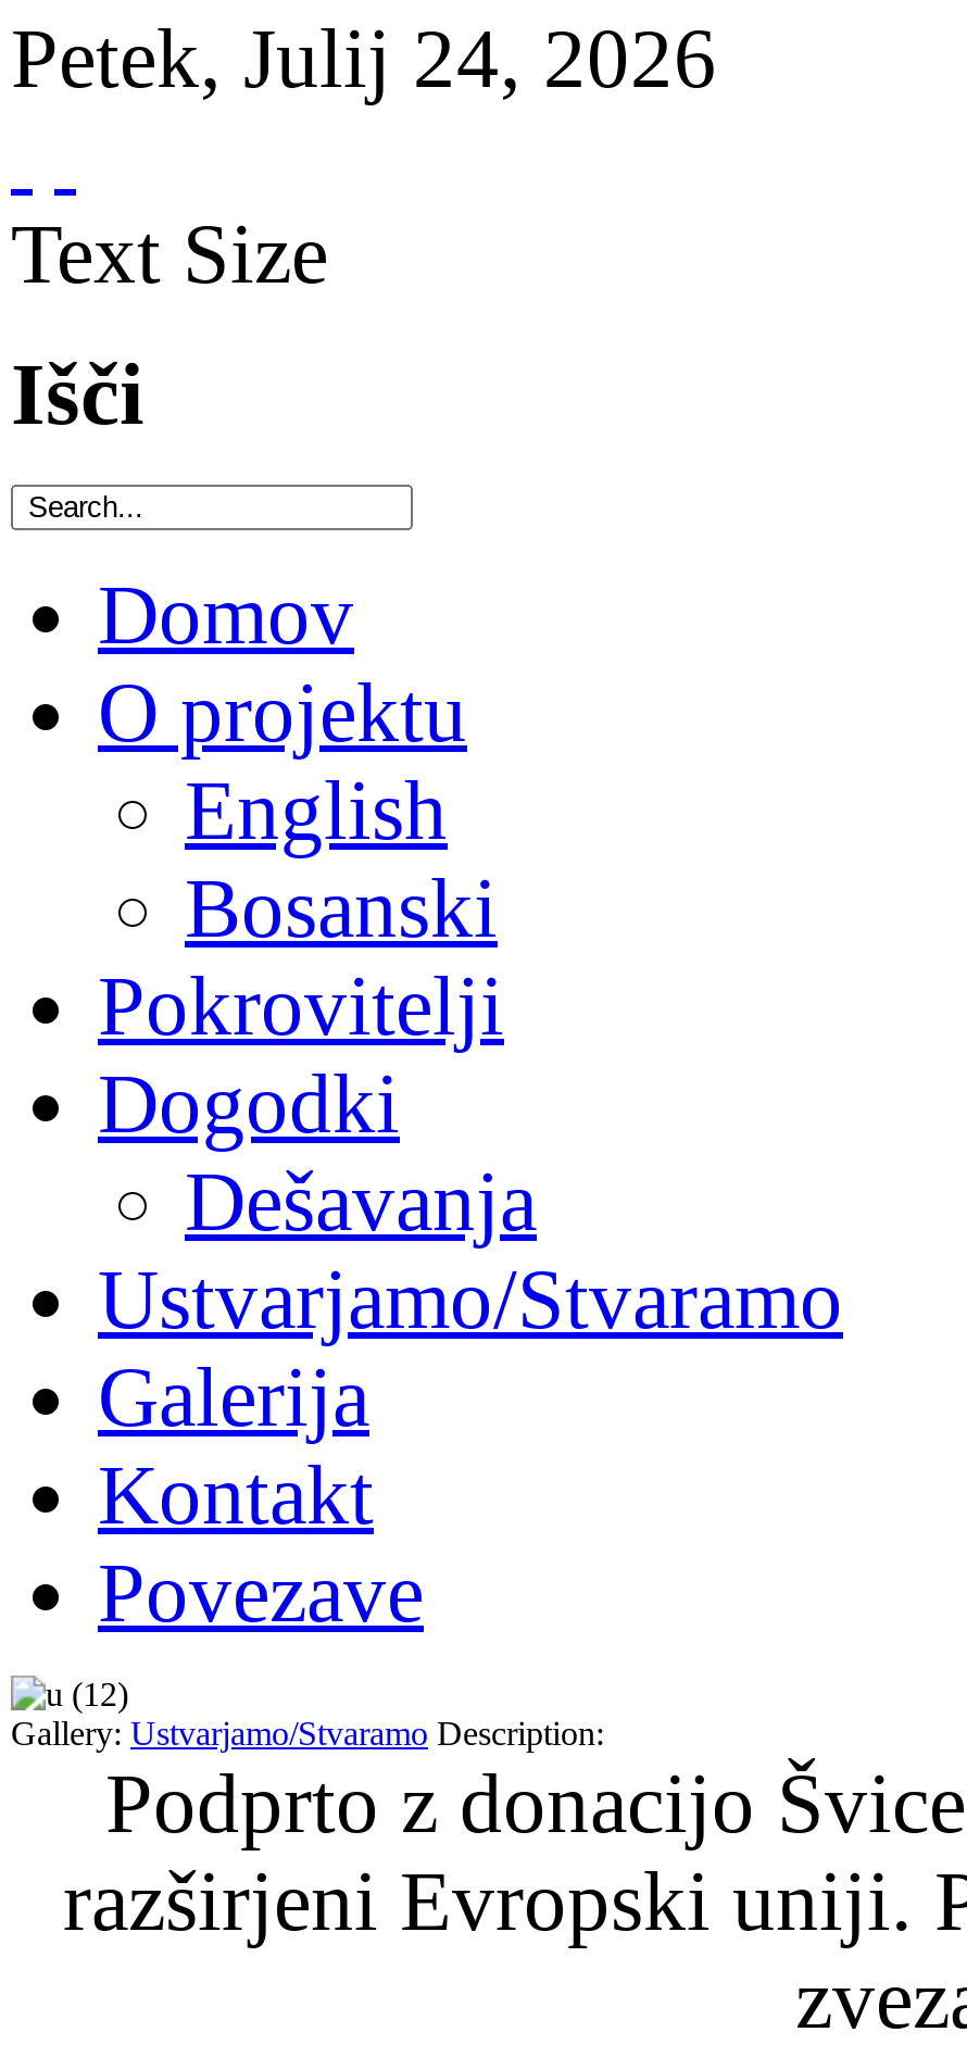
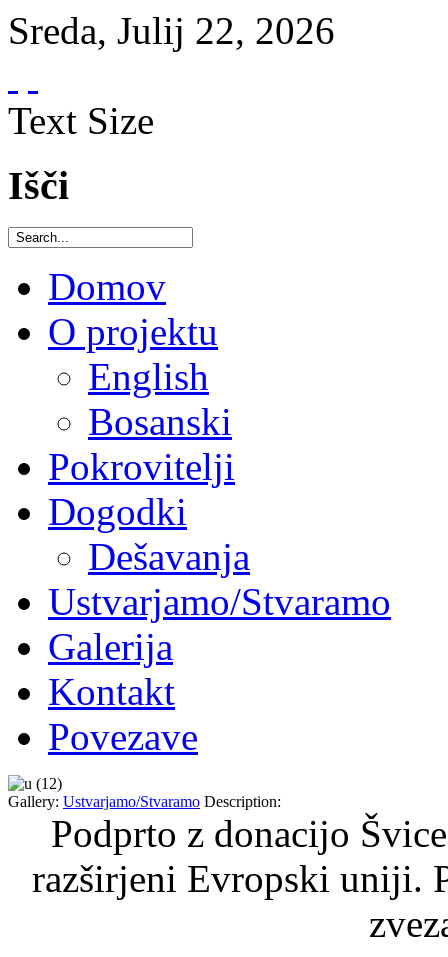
- Petek, Julij 24, 2026
+ Sreda, Julij 22, 2026
